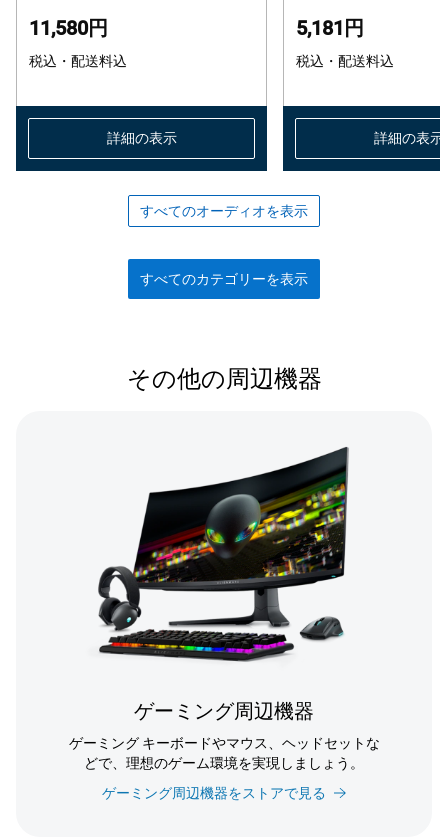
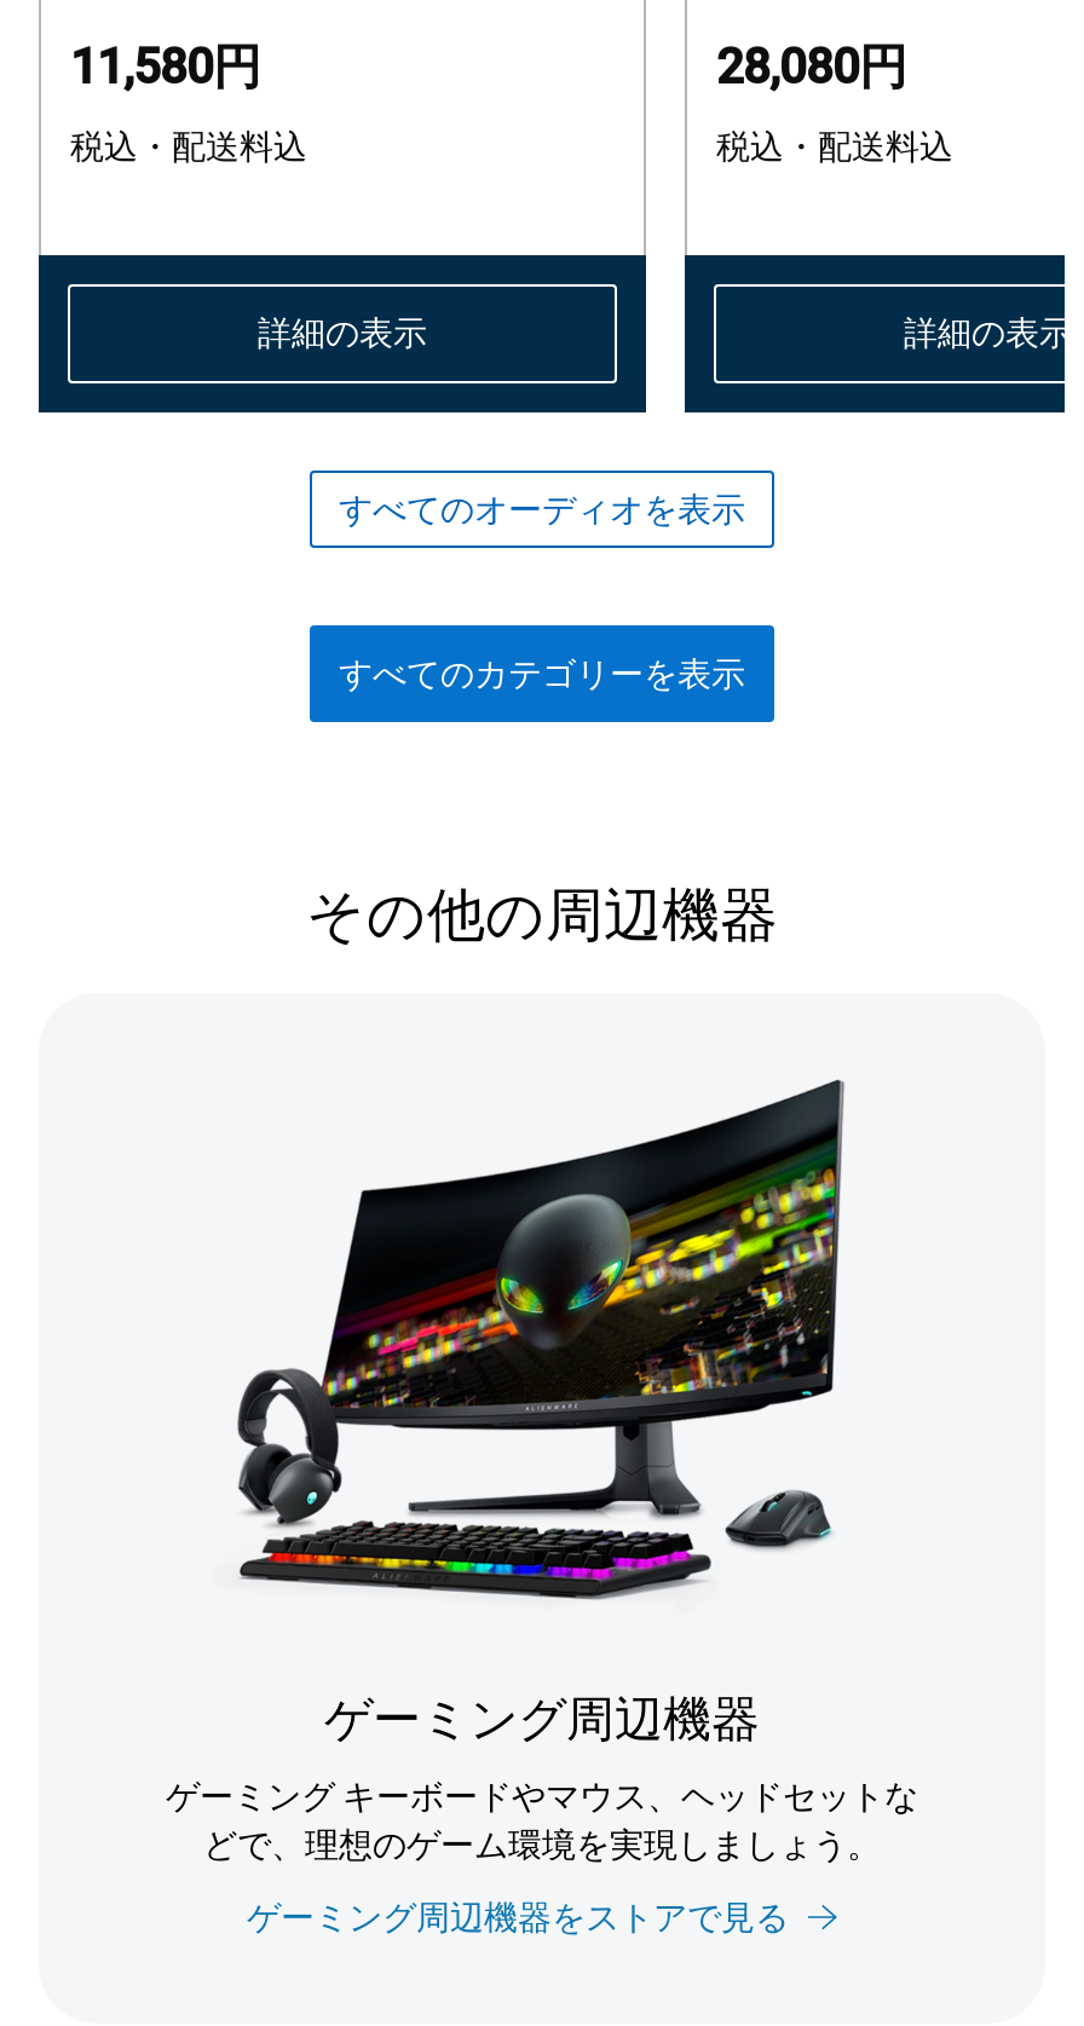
- 5,181円
+ 28,080円
